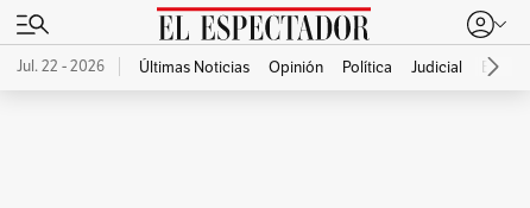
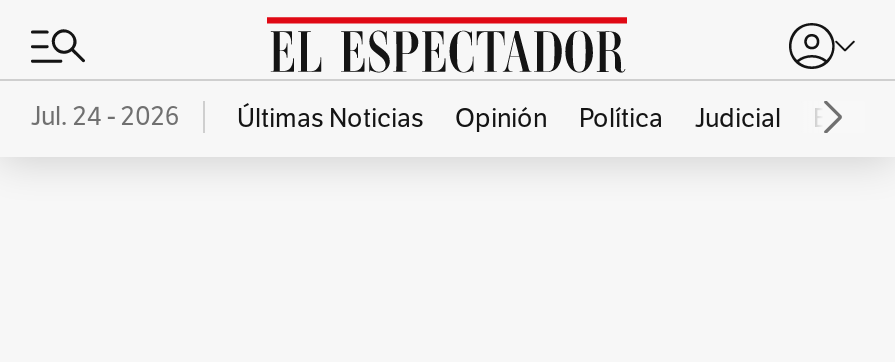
- Jul. 22 - 2026
+ Jul. 24 - 2026
